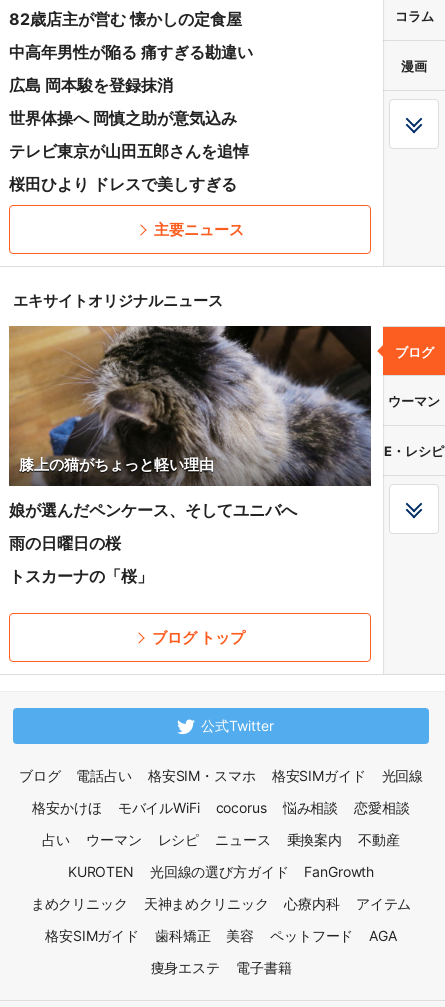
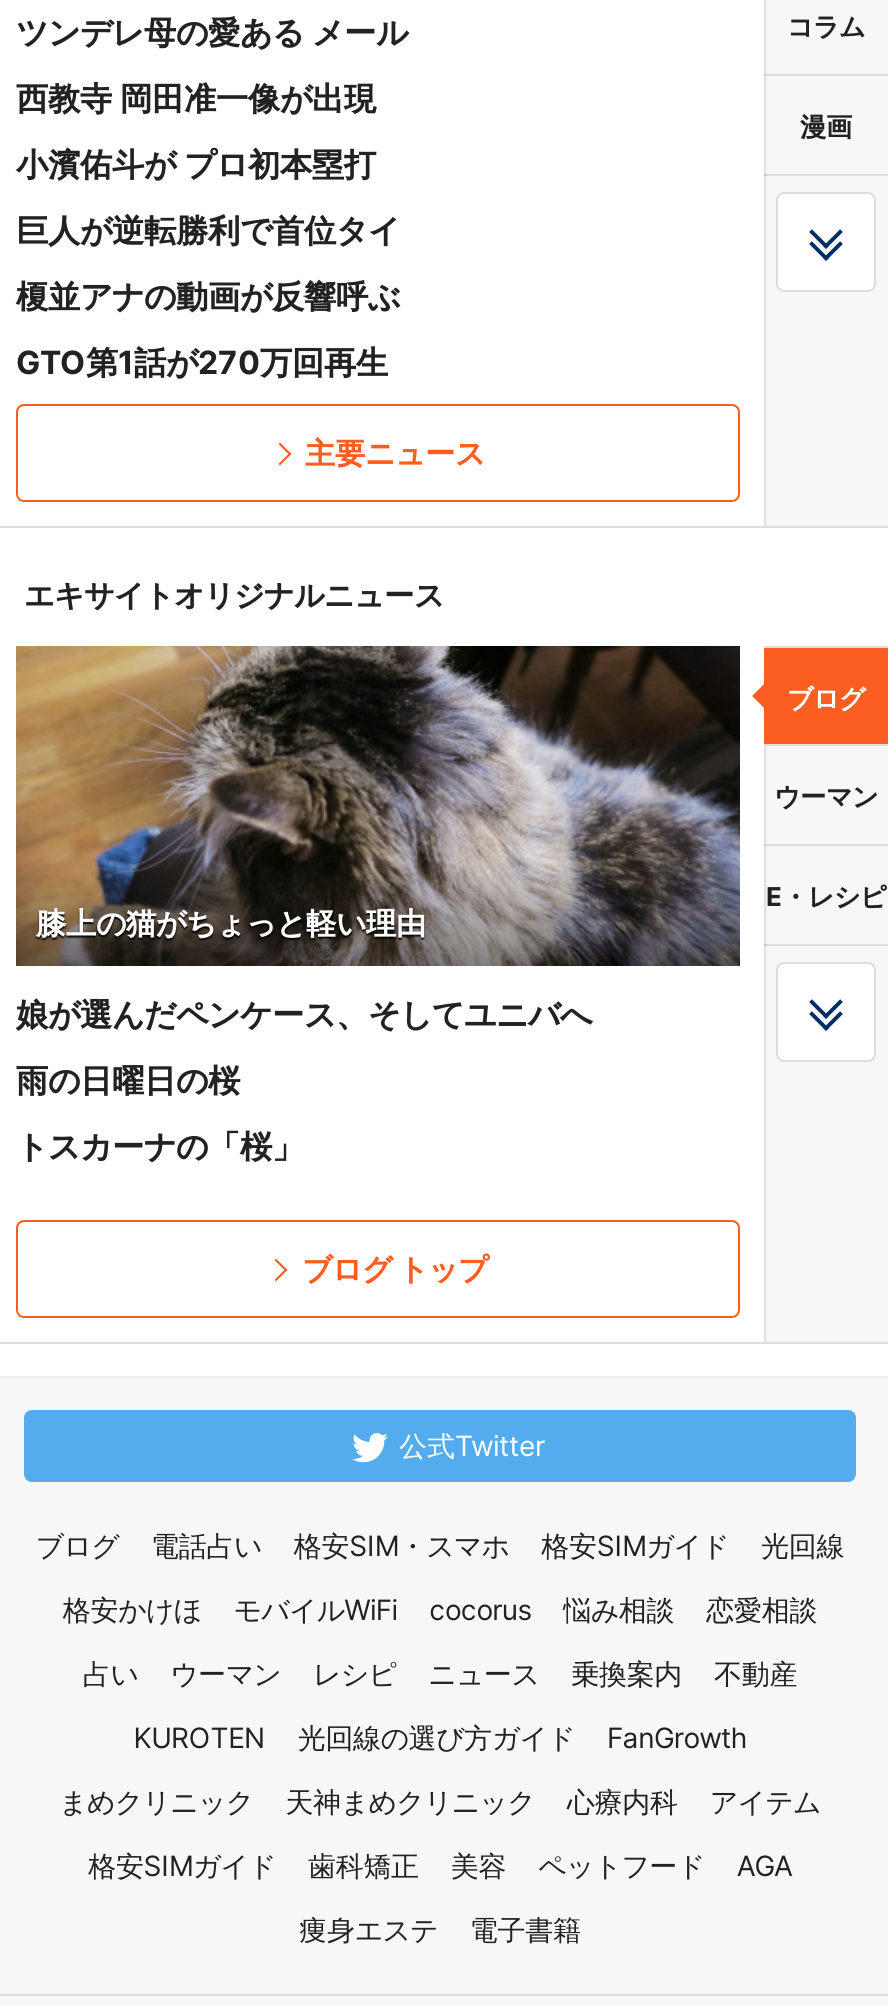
- 82歳店主が営む 懐かしの定食屋
+ ツンデレ母の愛ある メール

- 中高年男性が陥る 痛すぎる勘違い
+ 西教寺 岡田准一像が出現

- 広島 岡本駿を登録抹消
+ 小濱佑斗が プロ初本塁打

- 世界体操へ 岡慎之助が意気込み
+ 巨人が逆転勝利で首位タイ

- テレビ東京が山田五郎さんを追悼
+ 榎並アナの動画が反響呼ぶ

- 桜田ひより ドレスで美しすぎる
+ GTO第1話が270万回再生
